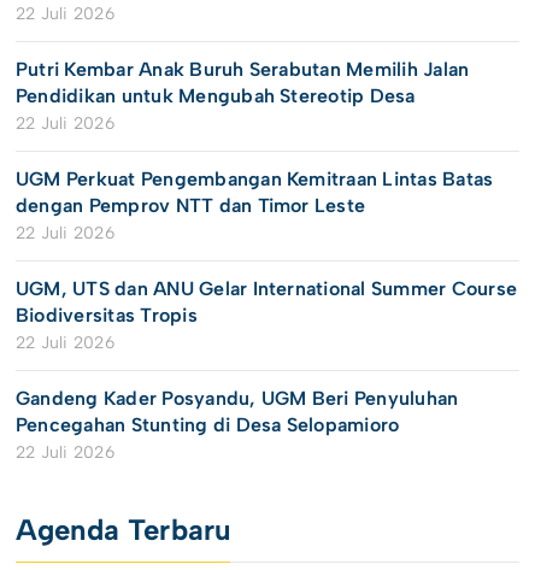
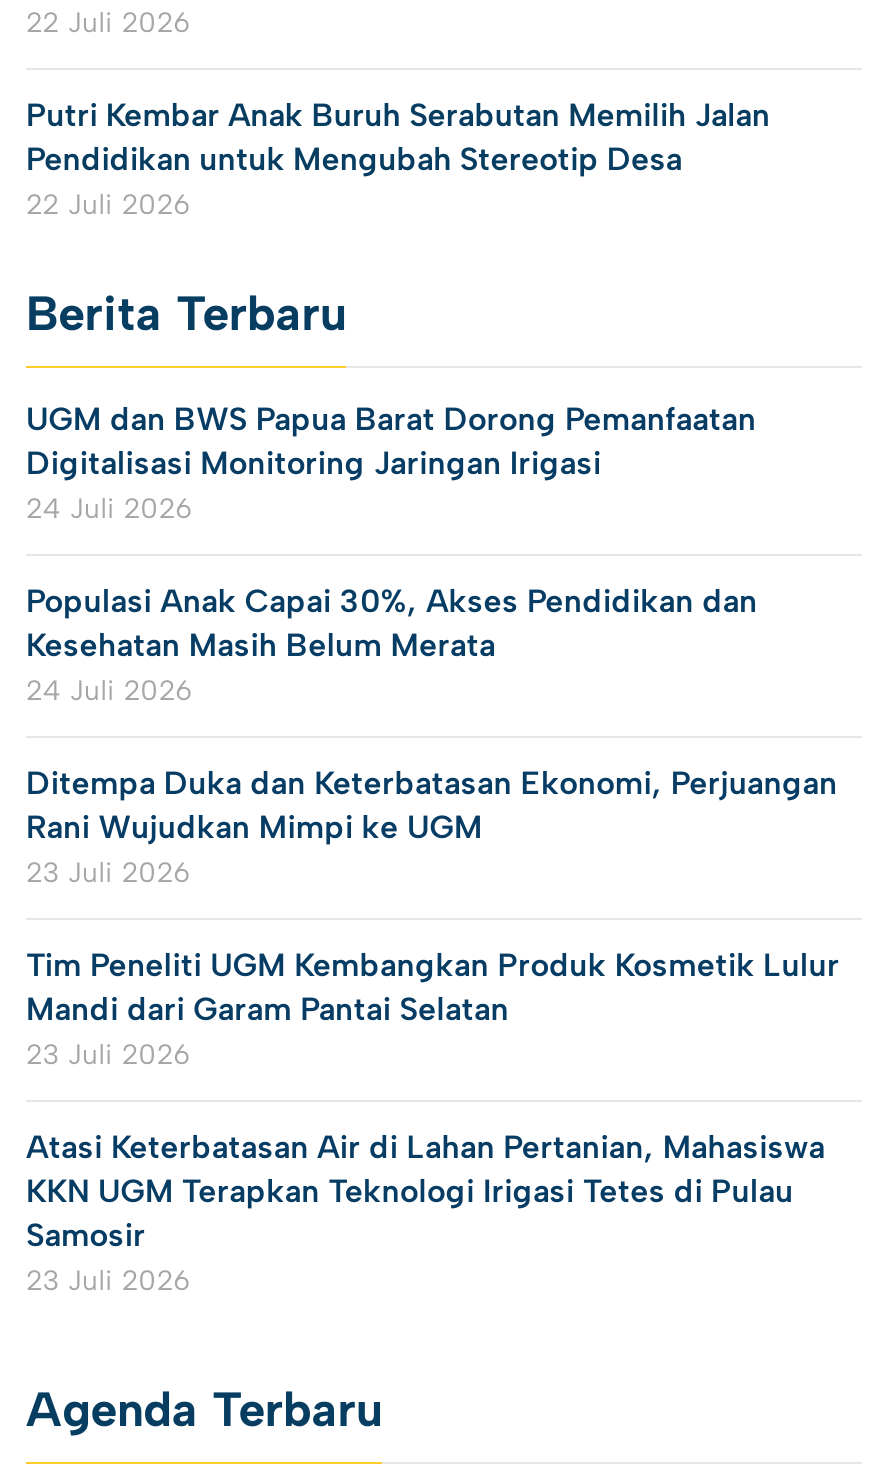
- UGM Perkuat Pengembangan Kemitraan Lintas Batas
- dengan Pemprov NTT dan Timor Leste
- 22 Juli 2026
- UGM, UTS dan ANU Gelar International Summer Course
- Biodiversitas Tropis
- 22 Juli 2026
- Gandeng Kader Posyandu, UGM Beri Penyuluhan
- Pencegahan Stunting di Desa Selopamioro
- 22 Juli 2026
+ Berita Terbaru
+ UGM dan BWS Papua Barat Dorong Pemanfaatan
+ Digitalisasi Monitoring Jaringan Irigasi
+ 24 Juli 2026
+ Populasi Anak Capai 30%, Akses Pendidikan dan
+ Kesehatan Masih Belum Merata
+ 24 Juli 2026
+ Ditempa Duka dan Keterbatasan Ekonomi, Perjuangan
+ Rani Wujudkan Mimpi ke UGM
+ 23 Juli 2026
+ Tim Peneliti UGM Kembangkan Produk Kosmetik Lulur
+ Mandi dari Garam Pantai Selatan
+ 23 Juli 2026
+ Atasi Keterbatasan Air di Lahan Pertanian, Mahasiswa
+ KKN UGM Terapkan Teknologi Irigasi Tetes di Pulau
+ Samosir
+ 23 Juli 2026
